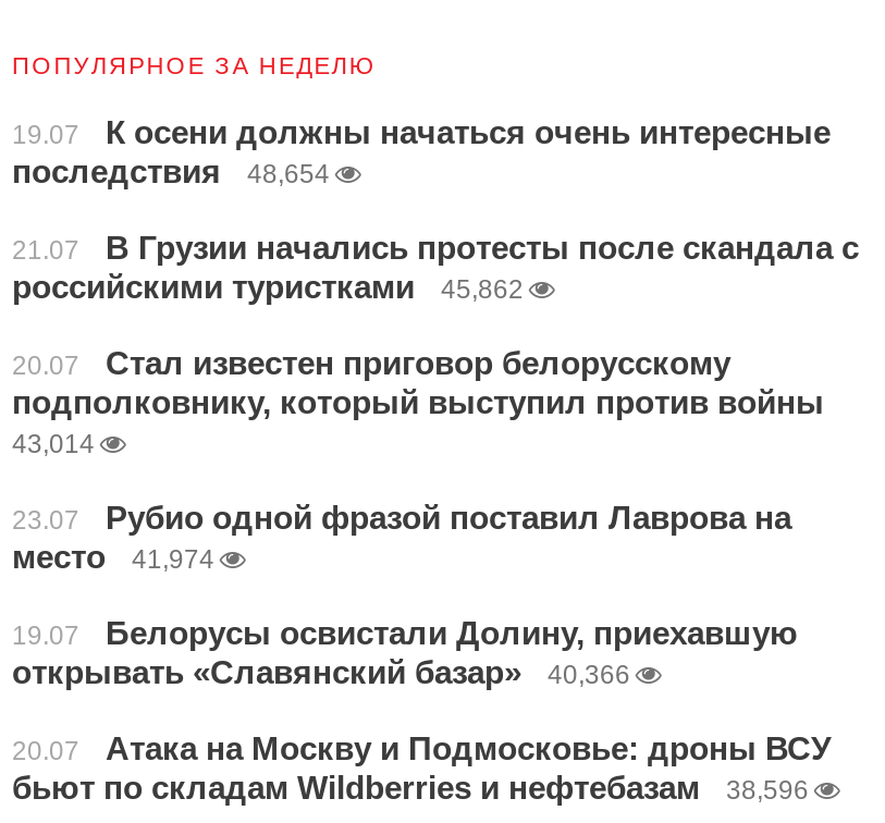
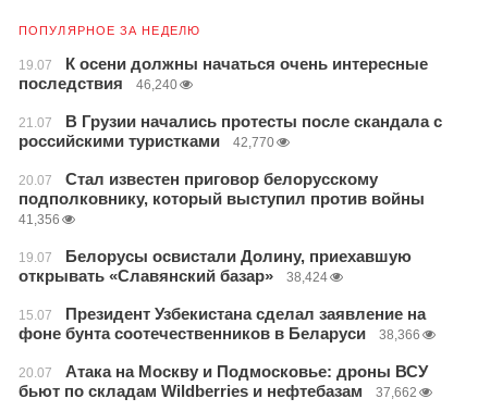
- последствия 48,654
+ последствия 46,240

- российскими туристками 45,862
+ российскими туристками 42,770

- 43,014
- 23.07
- Рубио одной фразой поставил Лаврова на
- место
- 41,974
+ 41,356

moved up: 19.07 | Белорусы освистали Долину, приехавшую | открывать «Славянский базар»

- 40,366
+ 38,424
+ 15.07
+ Президент Узбекистана сделал заявление на
+ фоне бунта соотечественников в Беларуси
+ 38,366

- бьют по складам Wildberries и нефтебазам 38,596
+ бьют по складам Wildberries и нефтебазам 37,662
